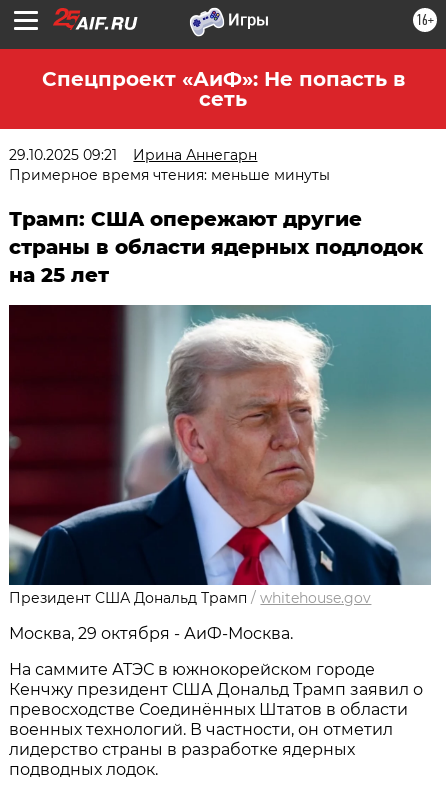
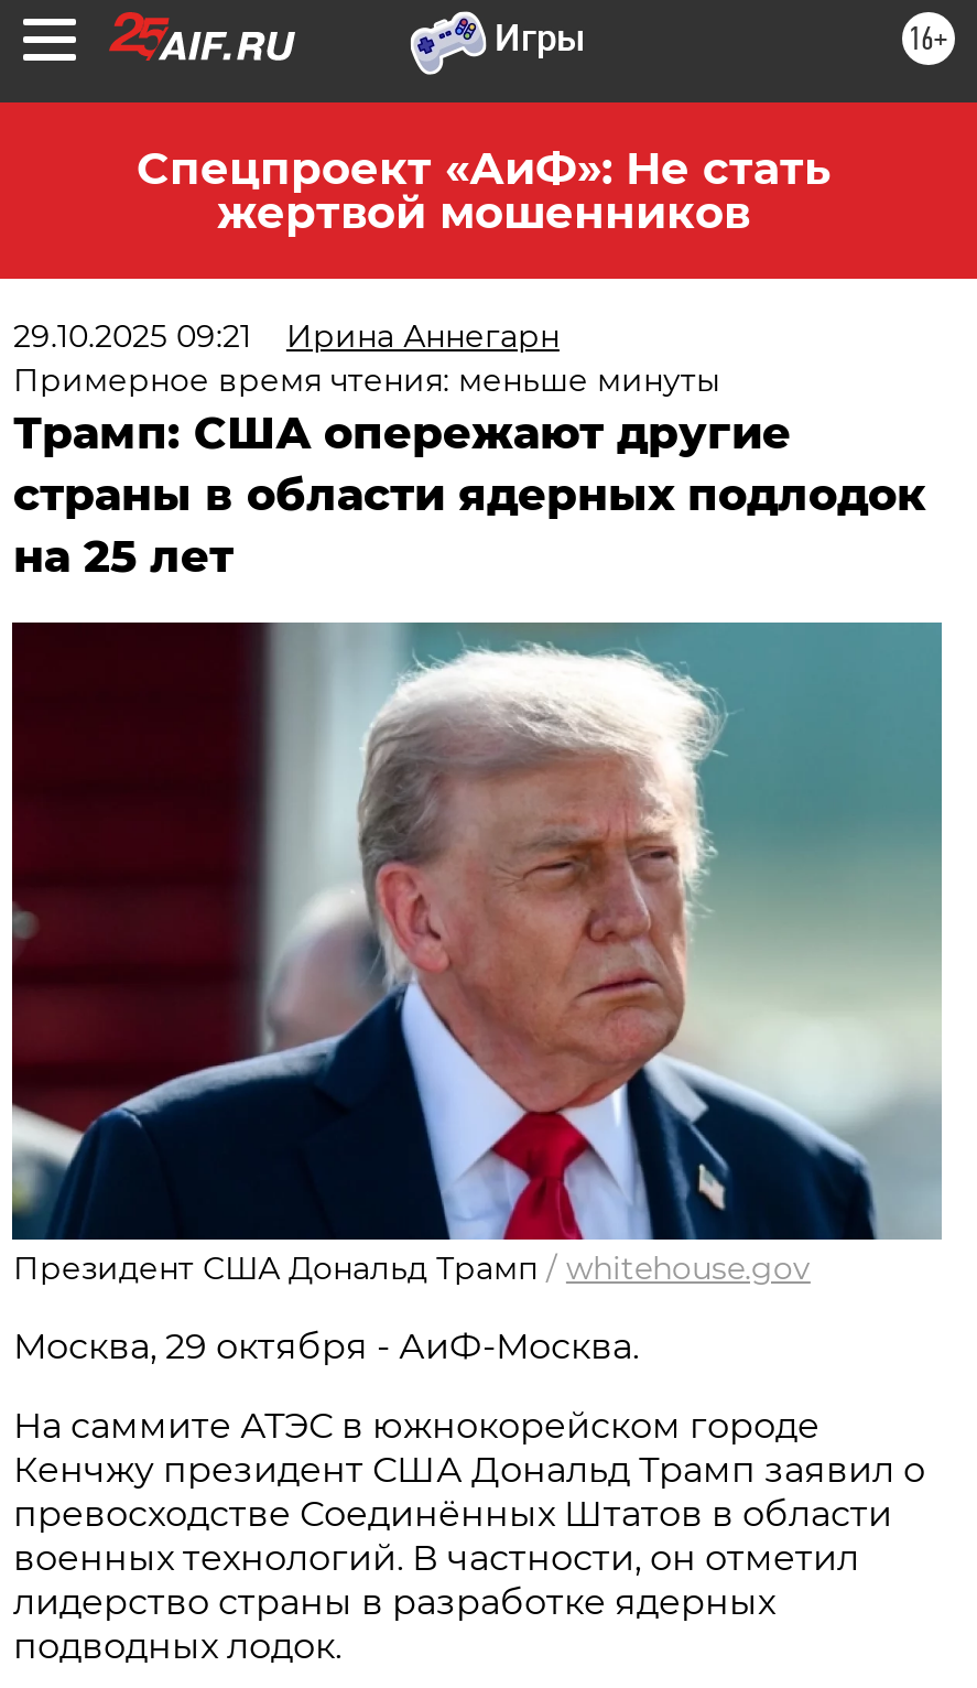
- Спецпроект «АиФ»: Не попасть в
- сеть
+ Спецпроект «АиФ»: Не стать
+ жертвой мошенников
